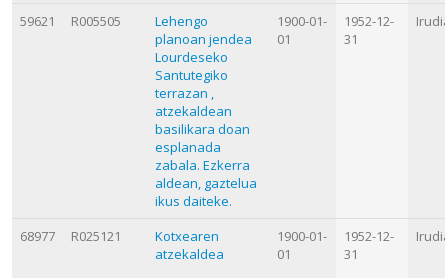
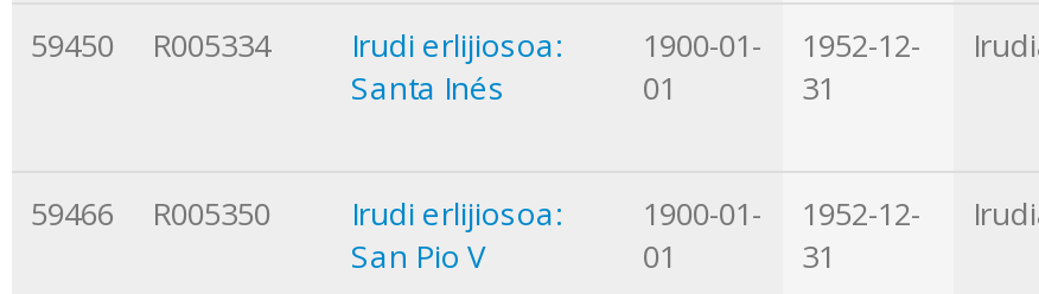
- 59621
- R005505
- Lehengo
- planoan jendea
- Lourdeseko
- Santutegiko
- terrazan ,
- atzekaldean
- basilikara doan
- esplanada
- zabala. Ezkerra
- aldean, gaztelua
- ikus daiteke.
+ 59450
+ R005334
+ Irudi erlijiosoa:
+ Santa Inés

- 68977
- R025121
- Kotxearen
- atzekaldea
+ 59466
+ R005350
+ Irudi erlijiosoa:
+ San Pio V
